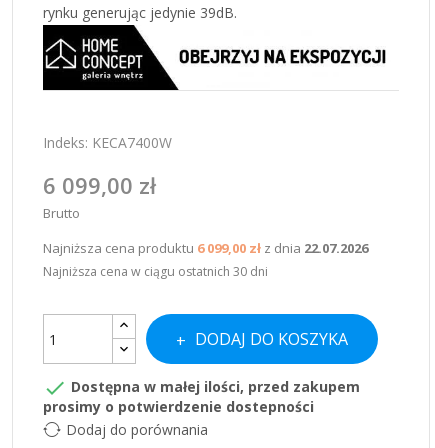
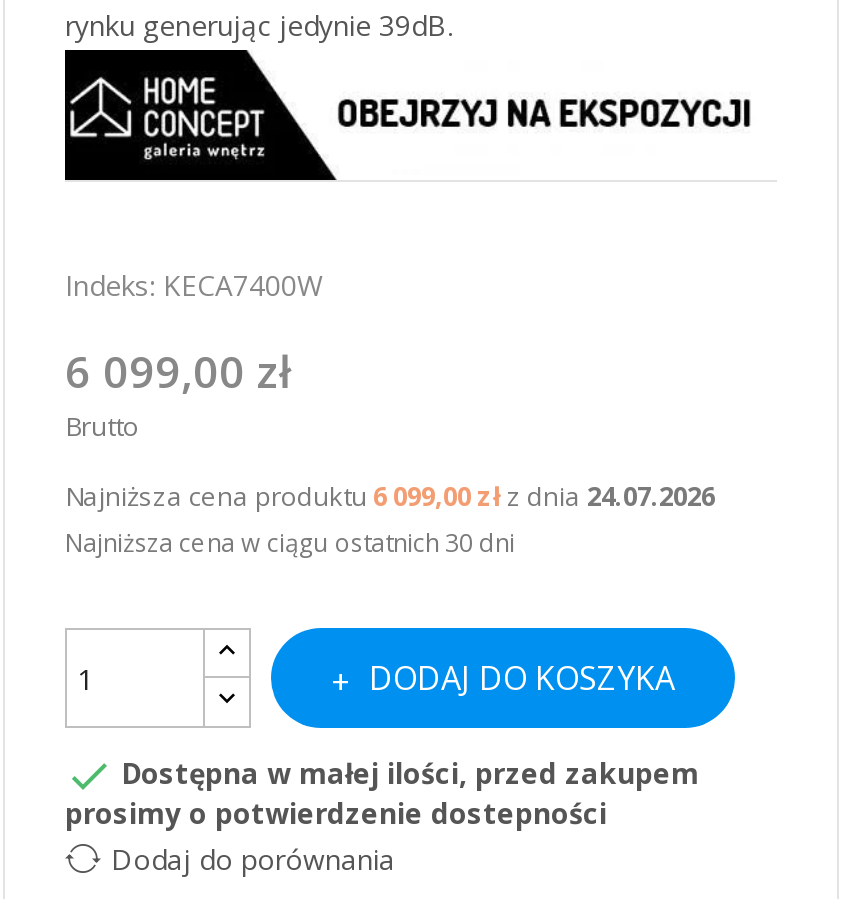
- Najniższa cena produktu 6 099,00 zł z dnia 22.07.2026
+ Najniższa cena produktu 6 099,00 zł z dnia 24.07.2026
